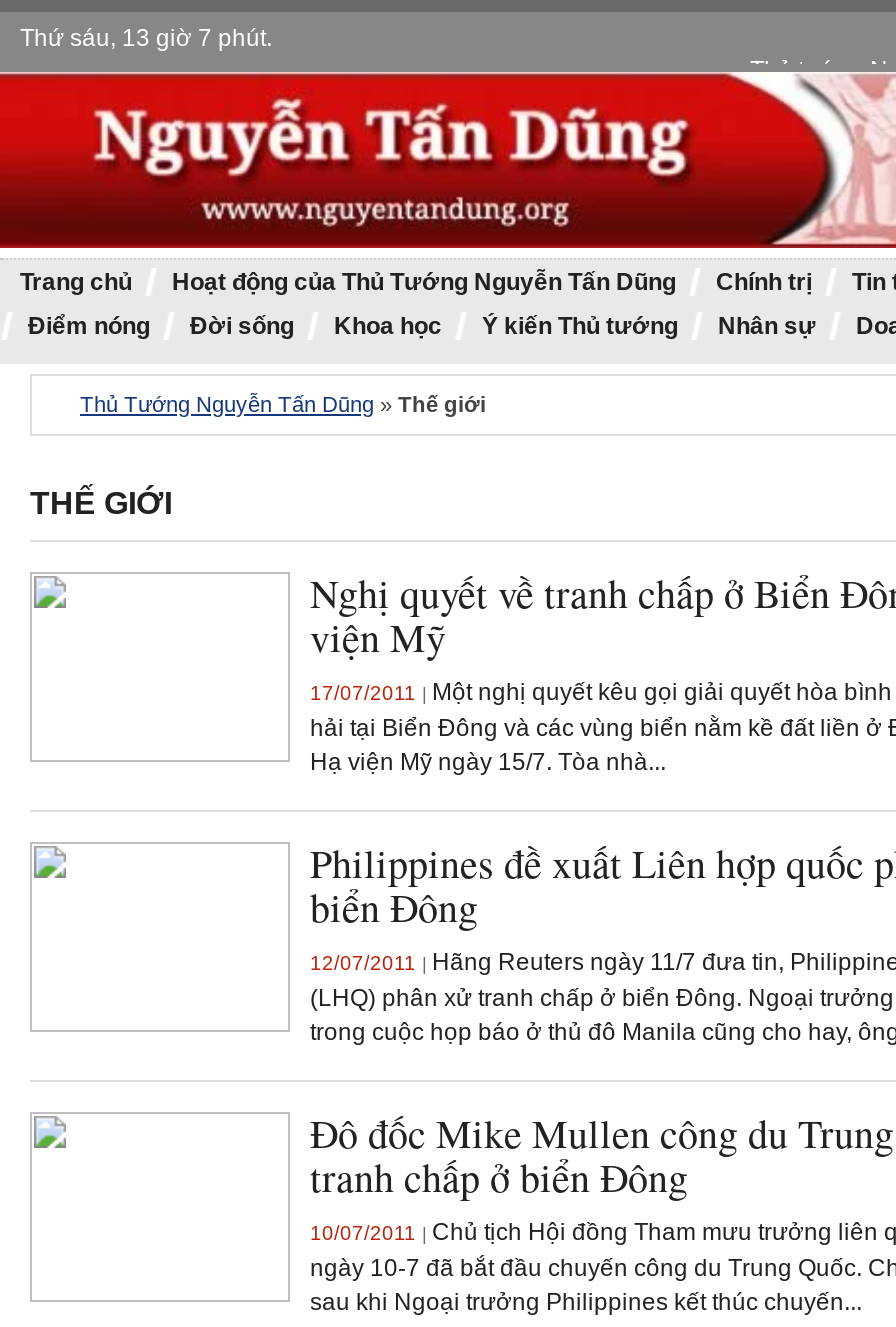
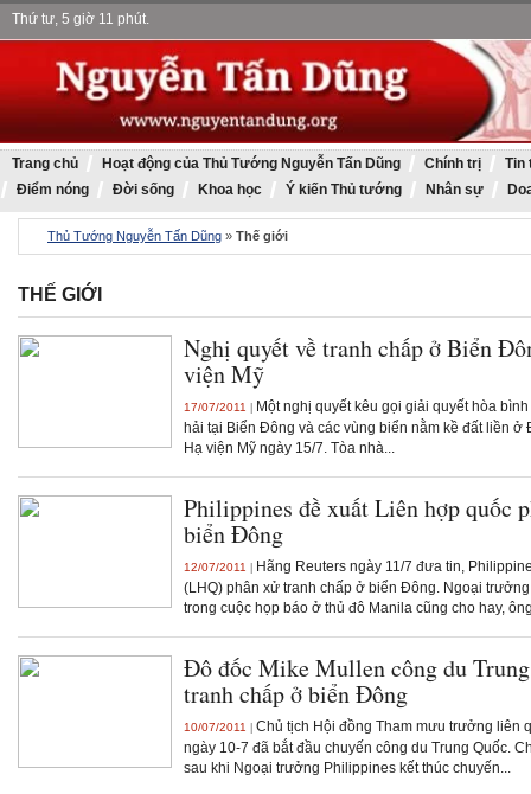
- Thứ sáu, 13 giờ 7 phút.
+ Thứ tư, 5 giờ 11 phút.
